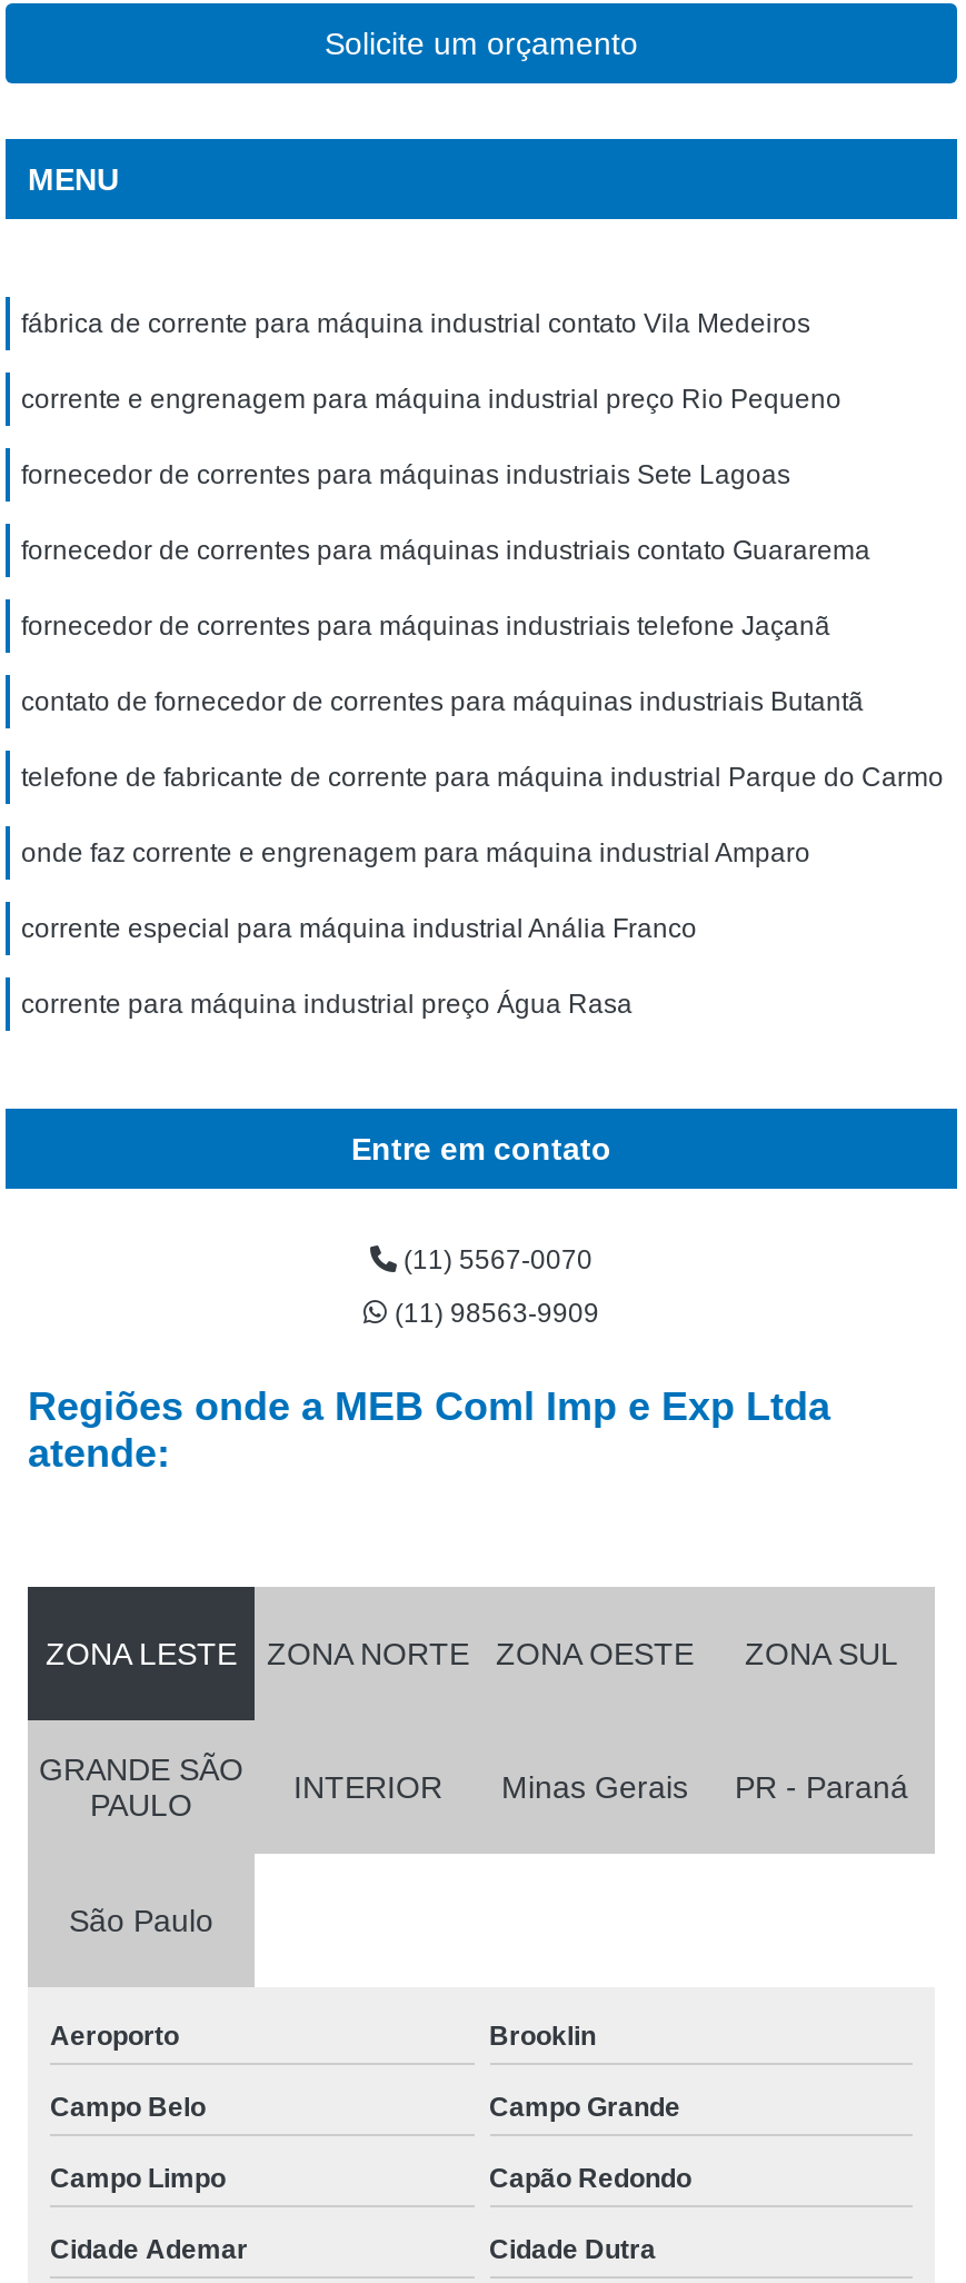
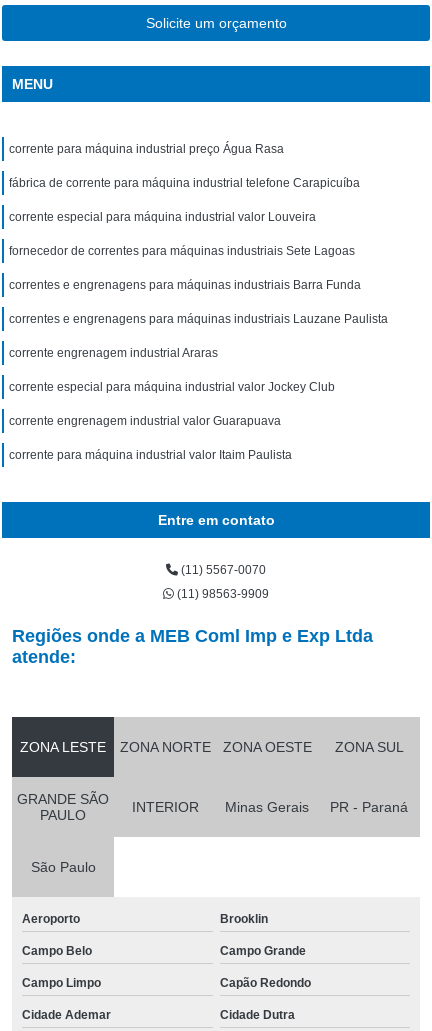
- fábrica de corrente para máquina industrial contato Vila Medeiros
- corrente e engrenagem para máquina industrial preço Rio Pequeno
- fornecedor de correntes para máquinas industriais contato Guararema
- fornecedor de correntes para máquinas industriais telefone Jaçanã
- contato de fornecedor de correntes para máquinas industriais Butantã
- telefone de fabricante de corrente para máquina industrial Parque do Carmo
- onde faz corrente e engrenagem para máquina industrial Amparo
- corrente especial para máquina industrial Anália Franco

moved down: fornecedor de correntes para máquinas industriais Sete Lagoas

moved up: corrente para máquina industrial preço Água Rasa

+ fábrica de corrente para máquina industrial telefone Carapicuíba
+ corrente especial para máquina industrial valor Louveira
+ correntes e engrenagens para máquinas industriais Barra Funda
+ correntes e engrenagens para máquinas industriais Lauzane Paulista
+ corrente engrenagem industrial Araras
+ corrente especial para máquina industrial valor Jockey Club
+ corrente engrenagem industrial valor Guarapuava
+ corrente para máquina industrial valor Itaim Paulista
